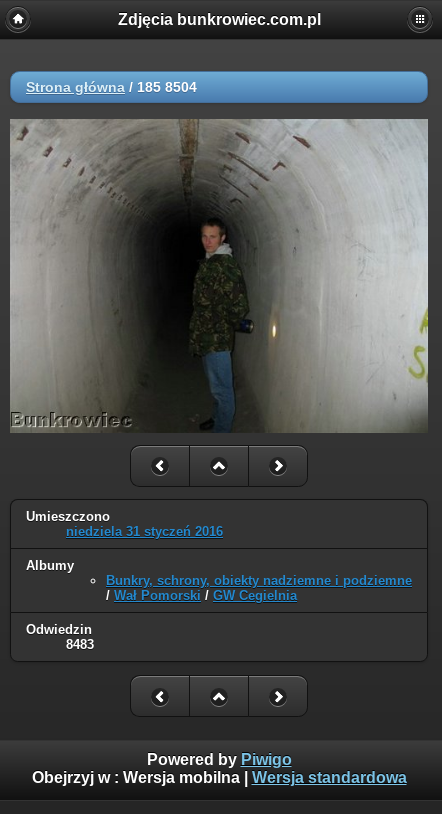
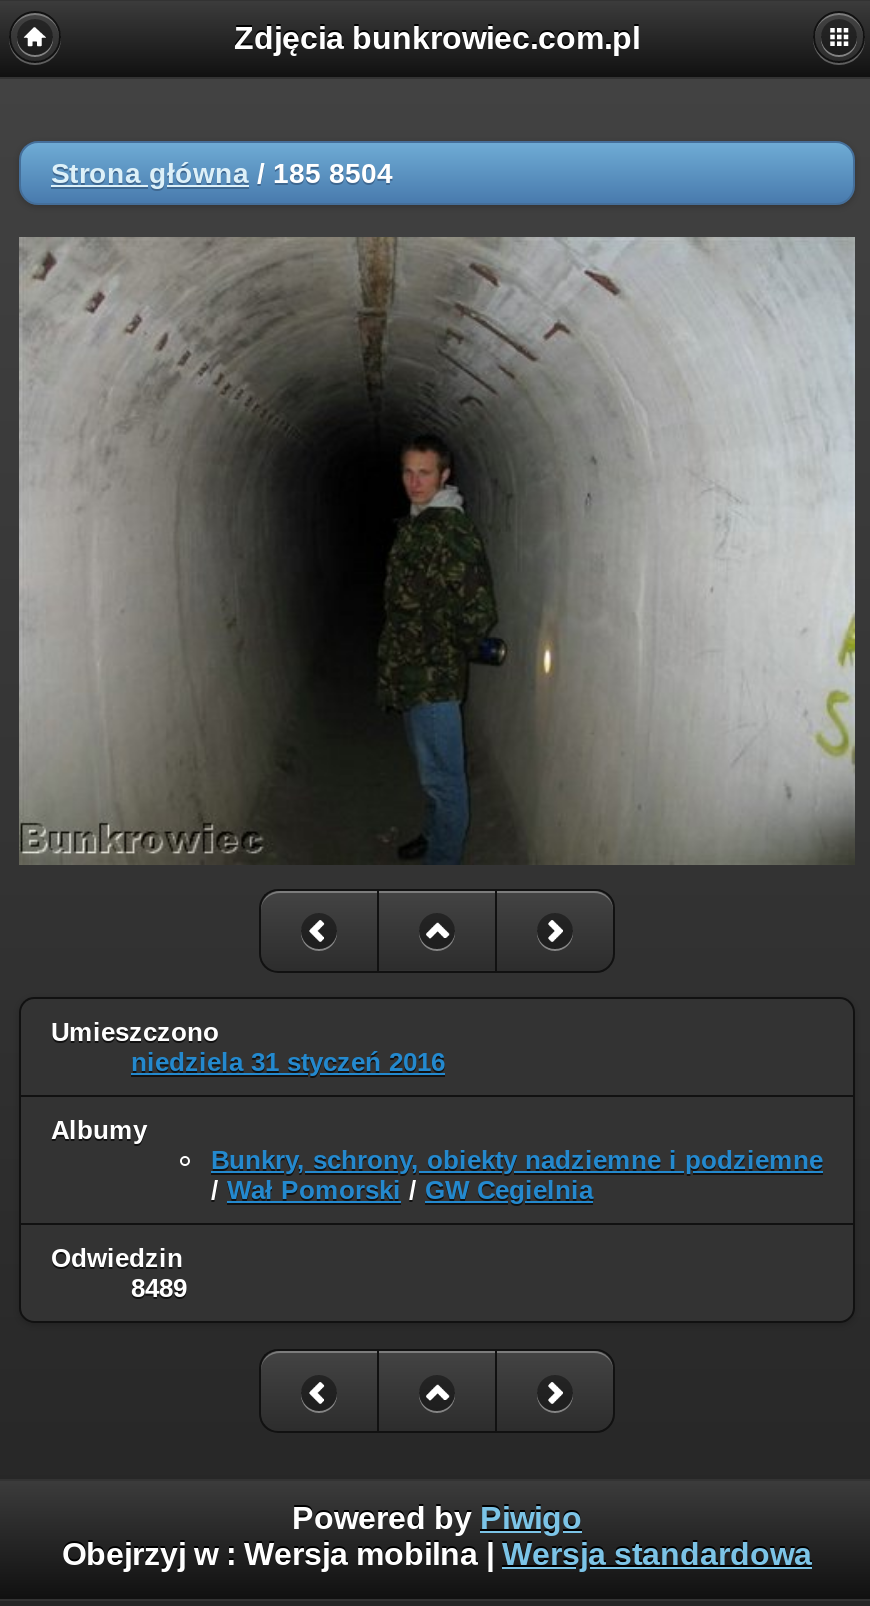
- 8483
+ 8489
